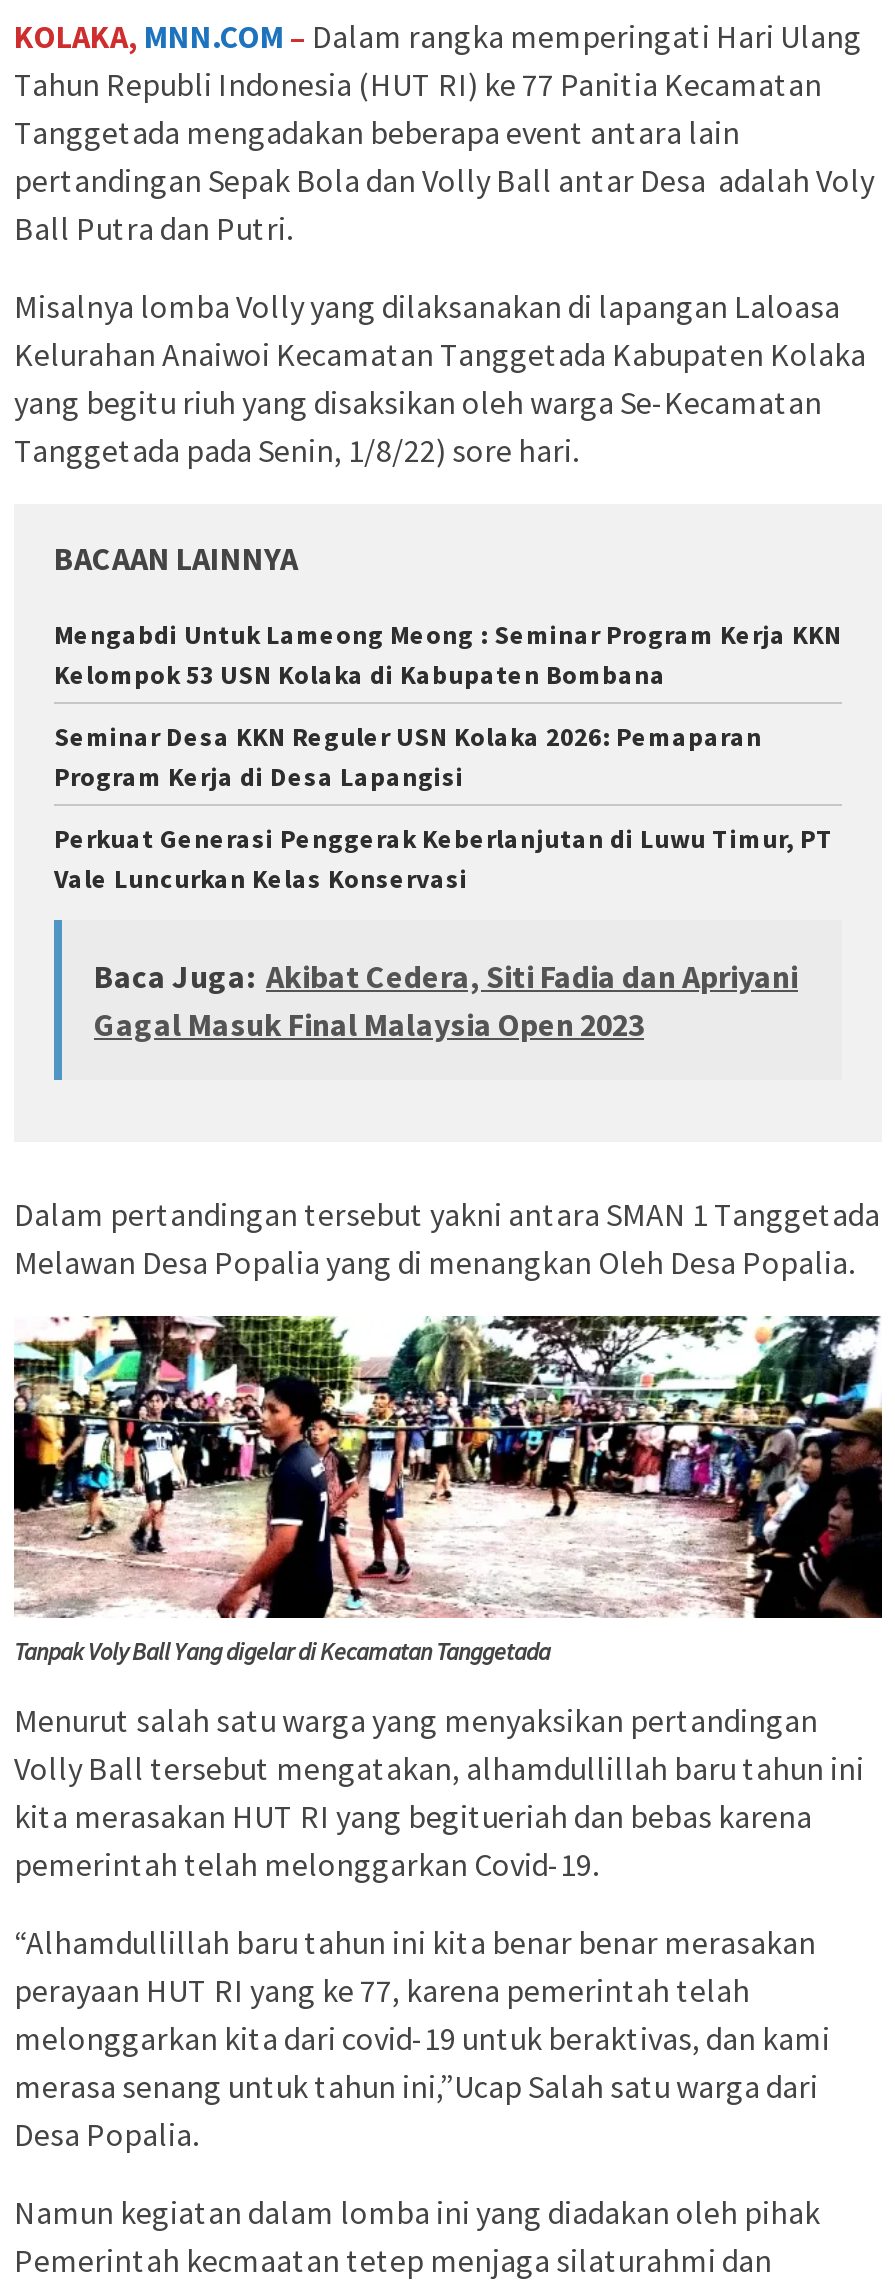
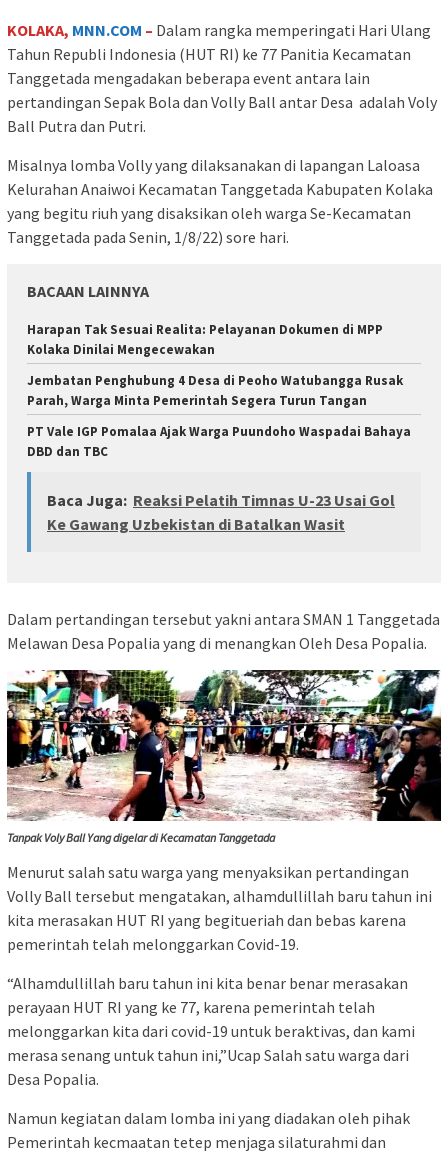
- Mengabdi Untuk Lameong Meong : Seminar Program Kerja KKN
- Kelompok 53 USN Kolaka di Kabupaten Bombana
+ Harapan Tak Sesuai Realita: Pelayanan Dokumen di MPP
+ Kolaka Dinilai Mengecewakan

- Seminar Desa KKN Reguler USN Kolaka 2026: Pemaparan
- Program Kerja di Desa Lapangisi
+ Jembatan Penghubung 4 Desa di Peoho Watubangga Rusak
+ Parah, Warga Minta Pemerintah Segera Turun Tangan

- Perkuat Generasi Penggerak Keberlanjutan di Luwu Timur, PT
- Vale Luncurkan Kelas Konservasi
+ PT Vale IGP Pomalaa Ajak Warga Puundoho Waspadai Bahaya
+ DBD dan TBC

- Baca Juga: Akibat Cedera, Siti Fadia dan Apriyani
- Gagal Masuk Final Malaysia Open 2023
+ Baca Juga: Reaksi Pelatih Timnas U-23 Usai Gol
+ Ke Gawang Uzbekistan di Batalkan Wasit
